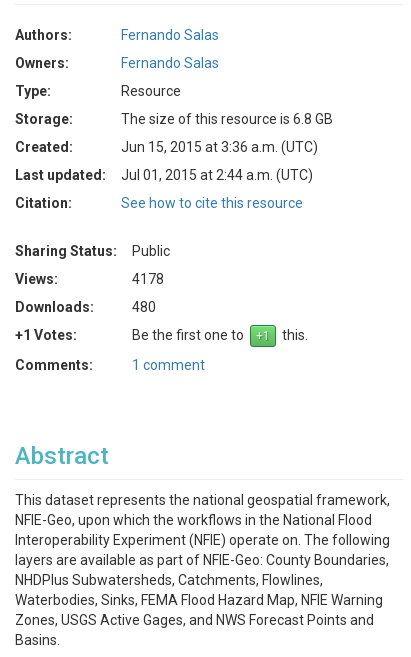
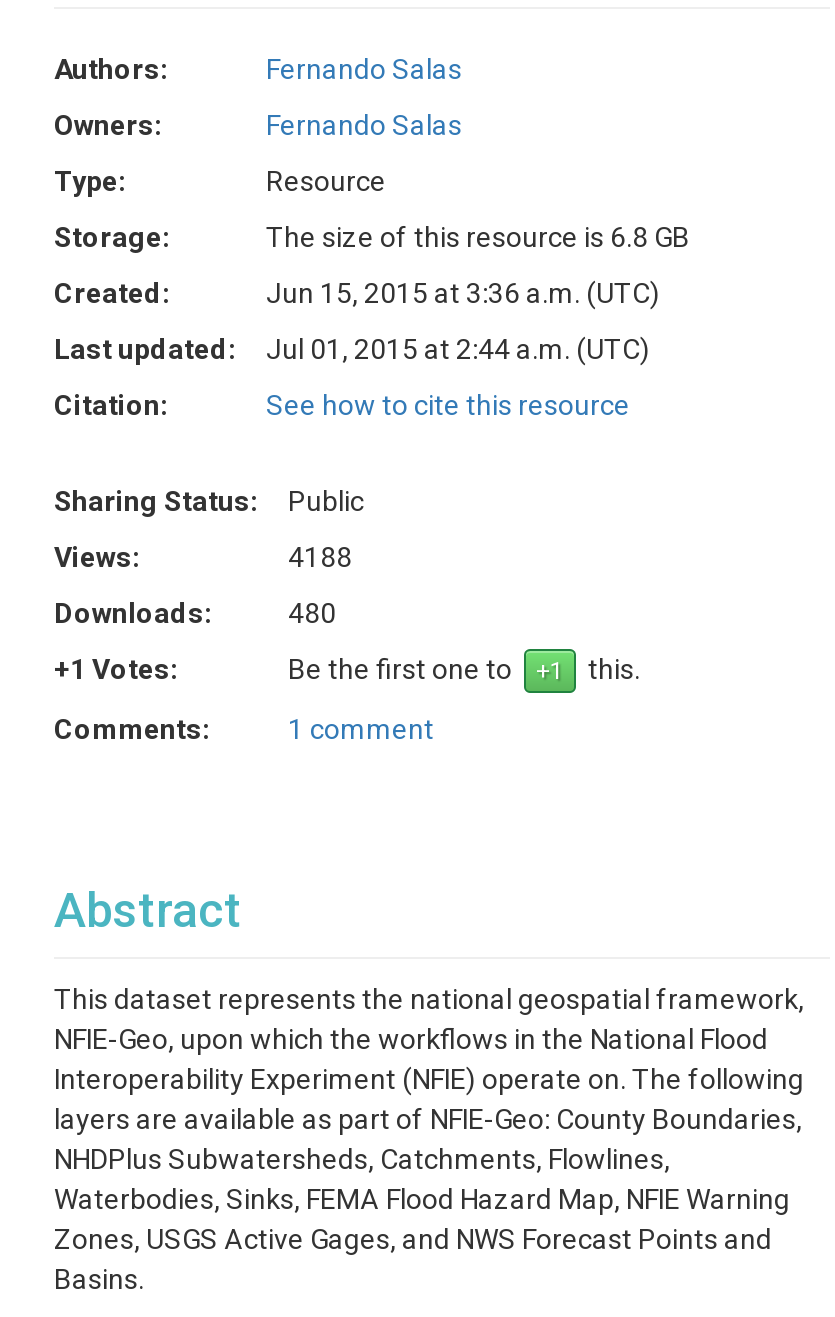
- 4178
+ 4188
